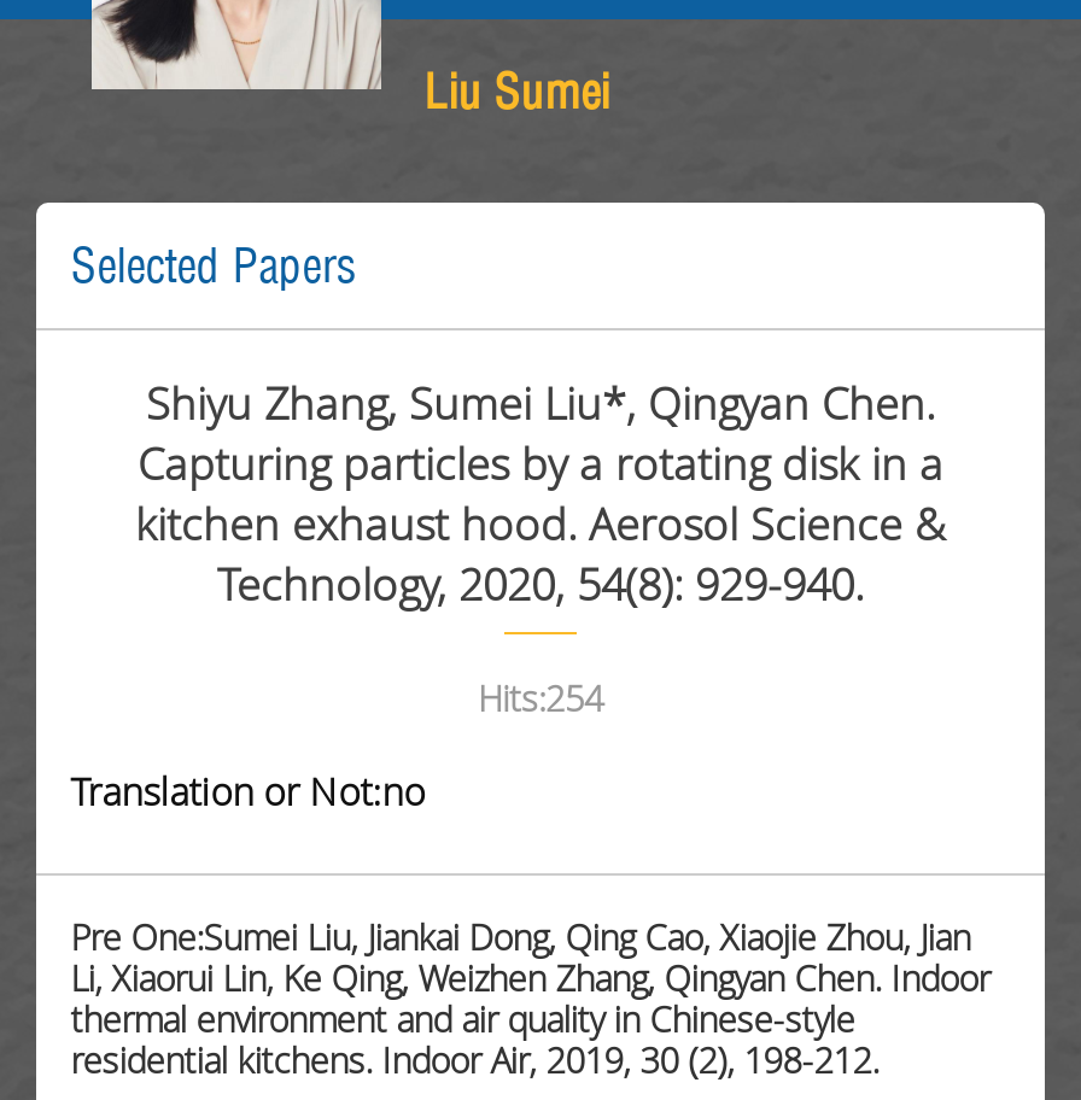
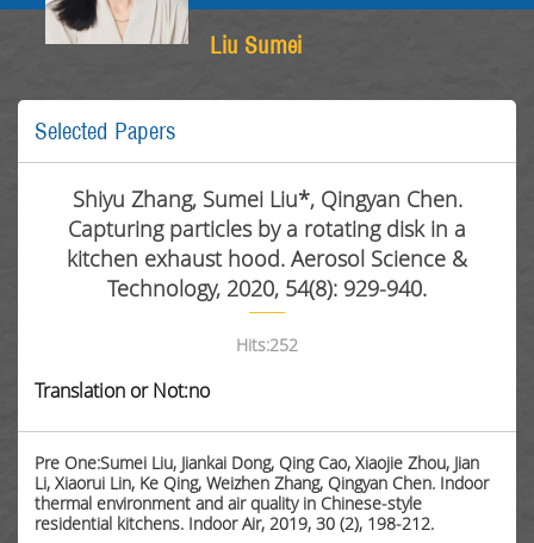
- Hits:254
+ Hits:252
